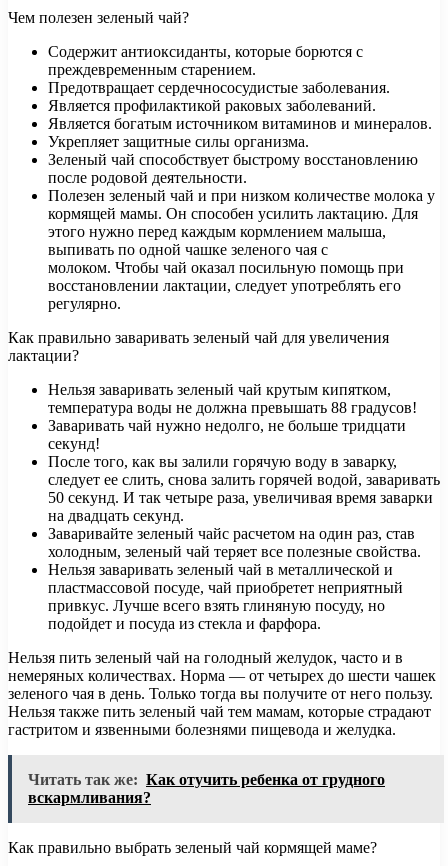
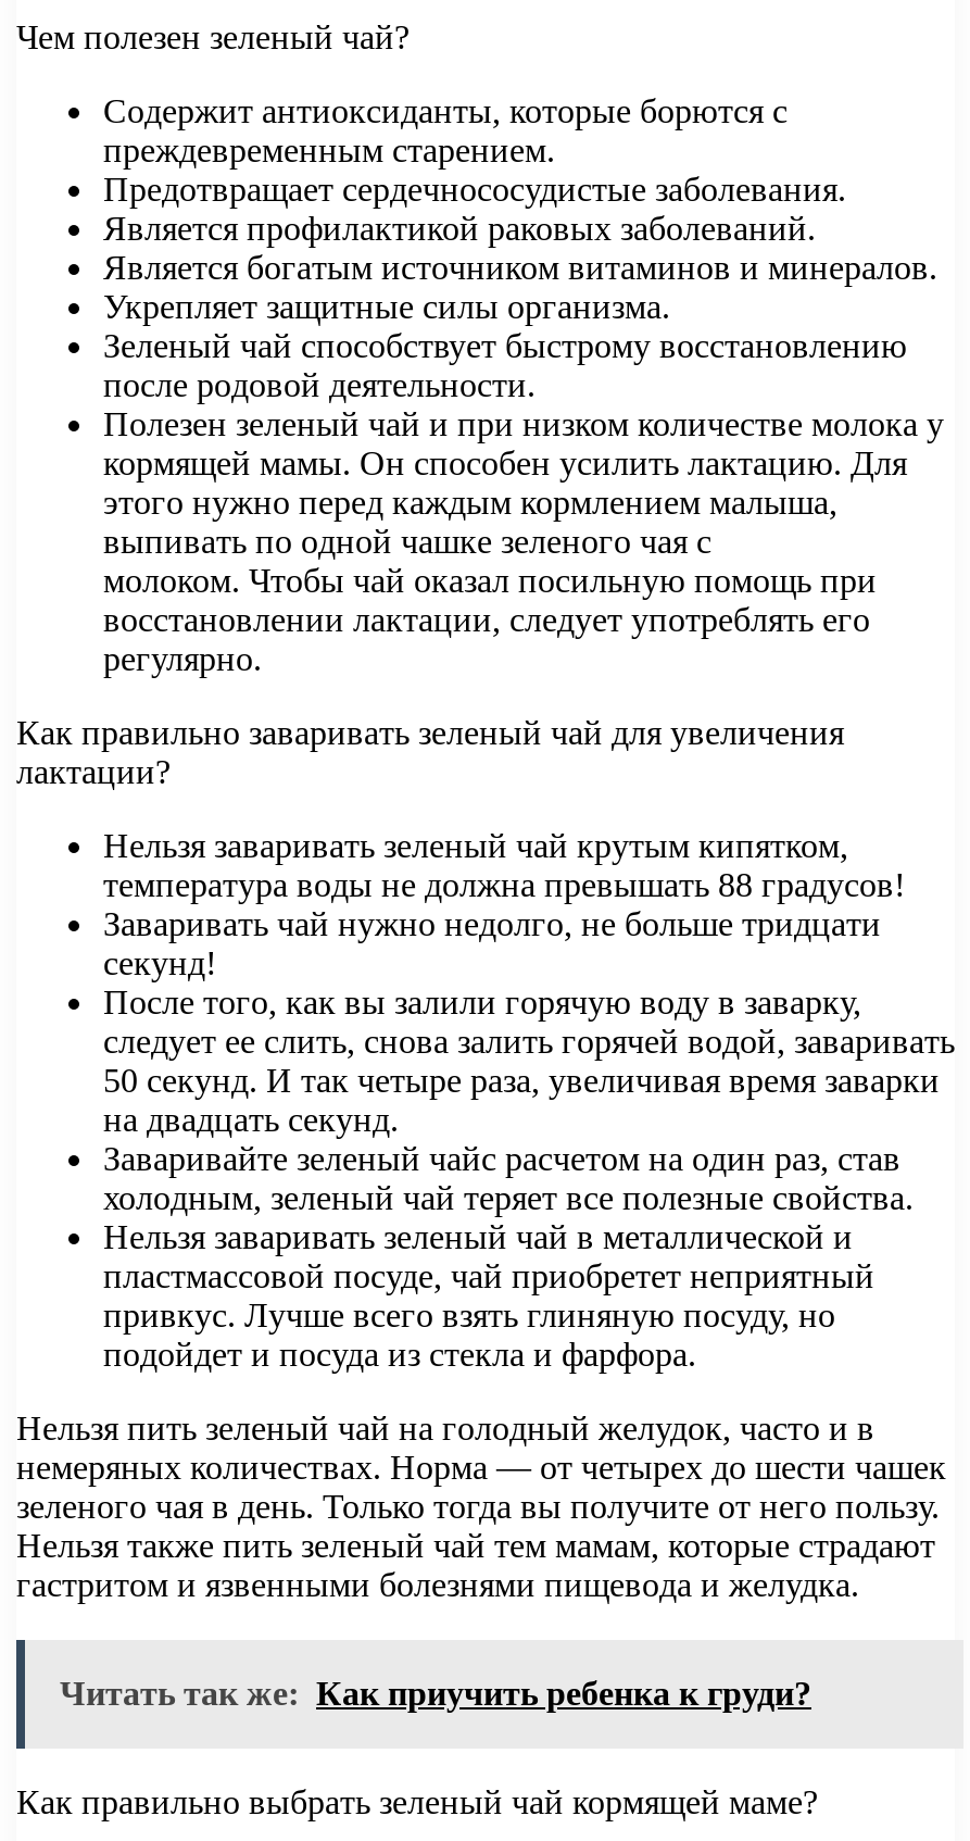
- Читать так же: Как отучить ребенка от грудного
- вскармливания?
+ Читать так же: Как приучить ребенка к груди?
